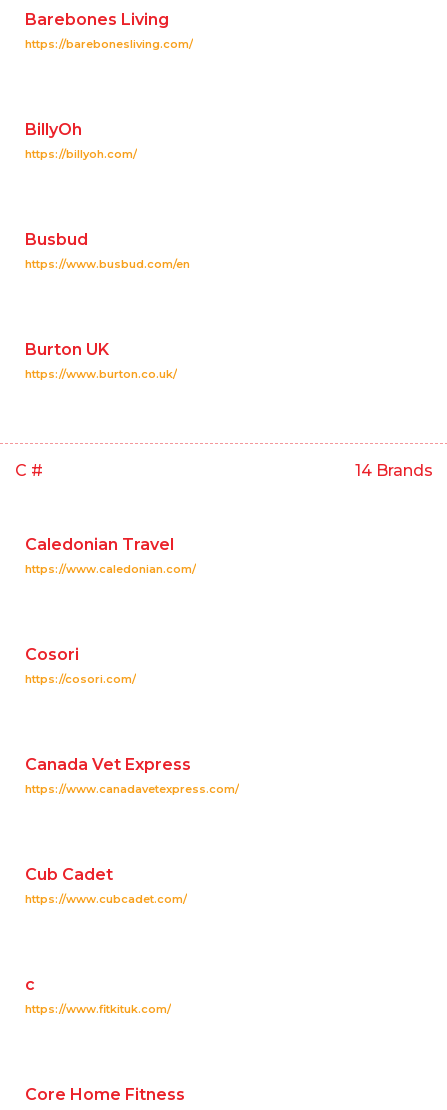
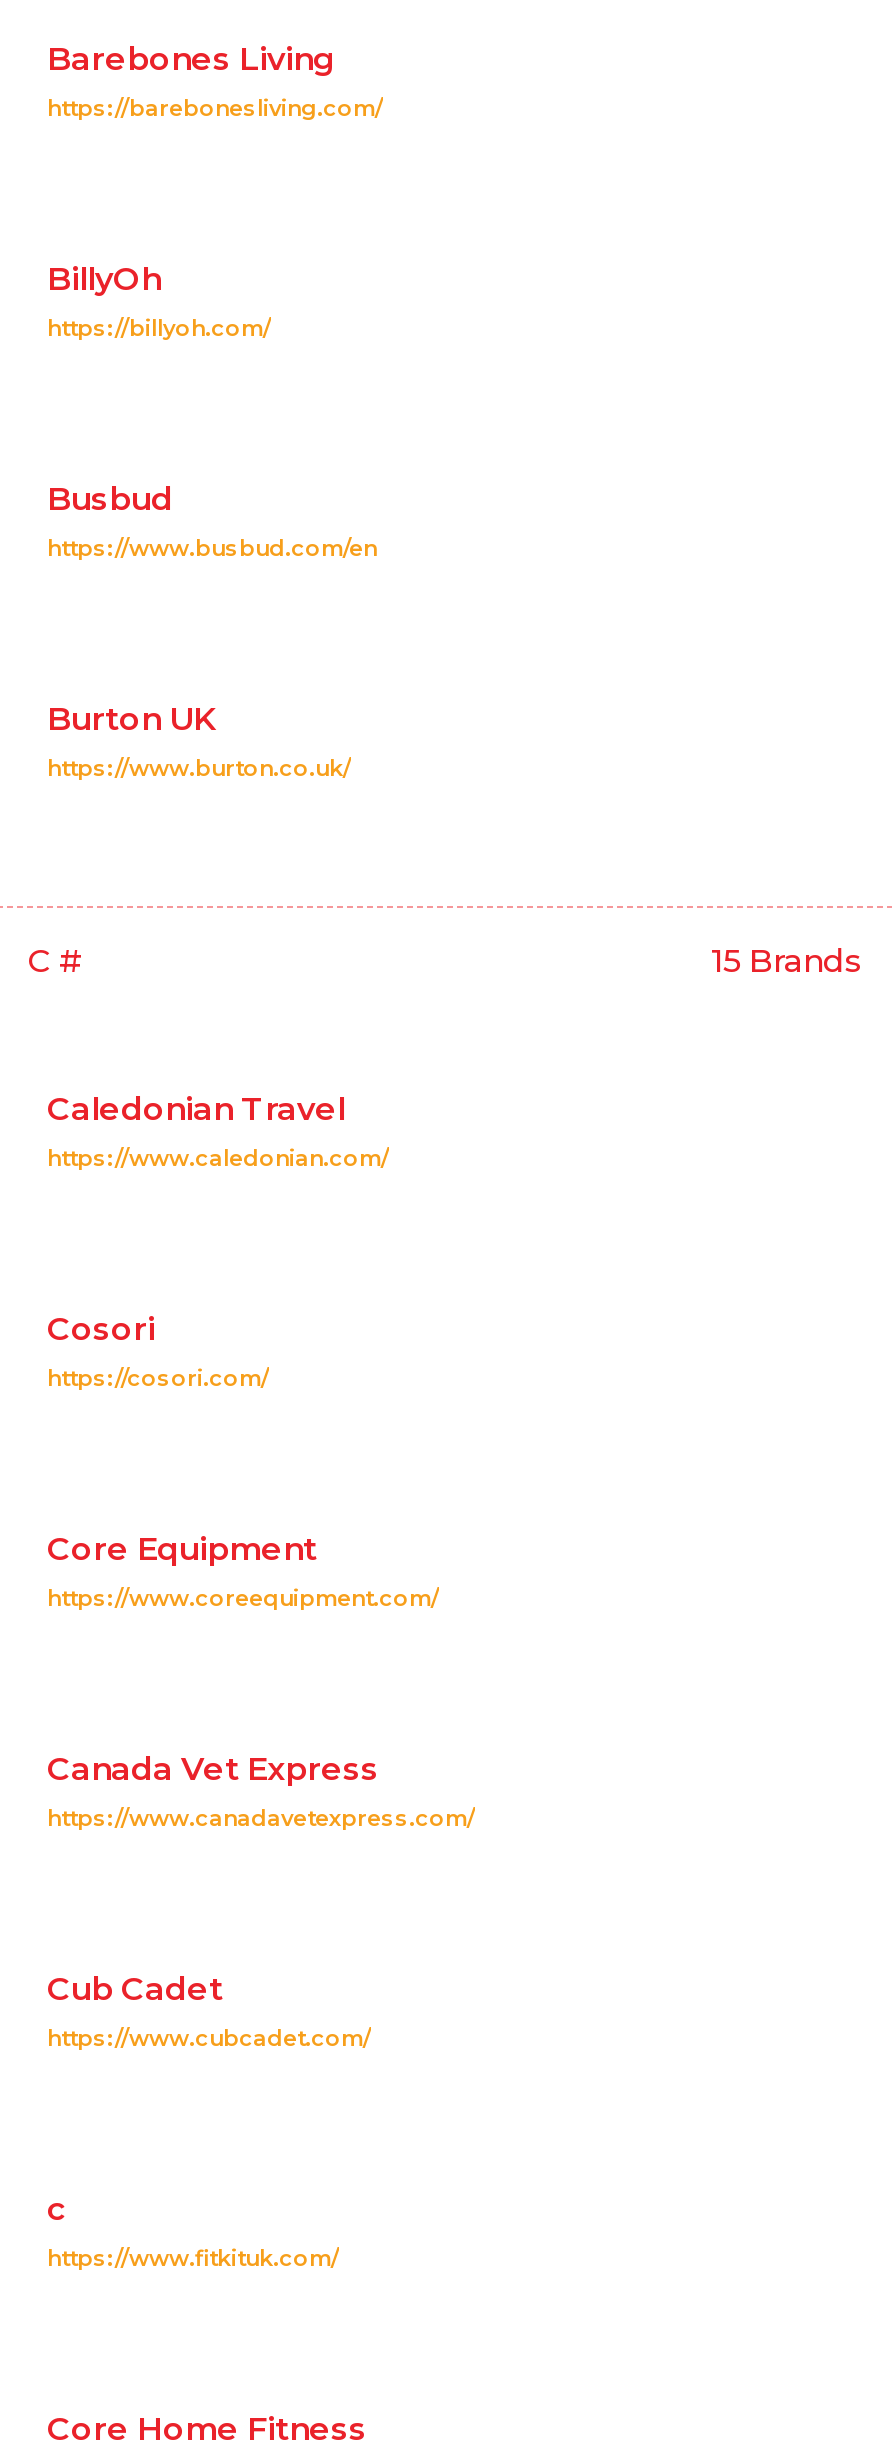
- 14 Brands
+ 15 Brands

+ Core Equipment
+ https://www.coreequipment.com/
